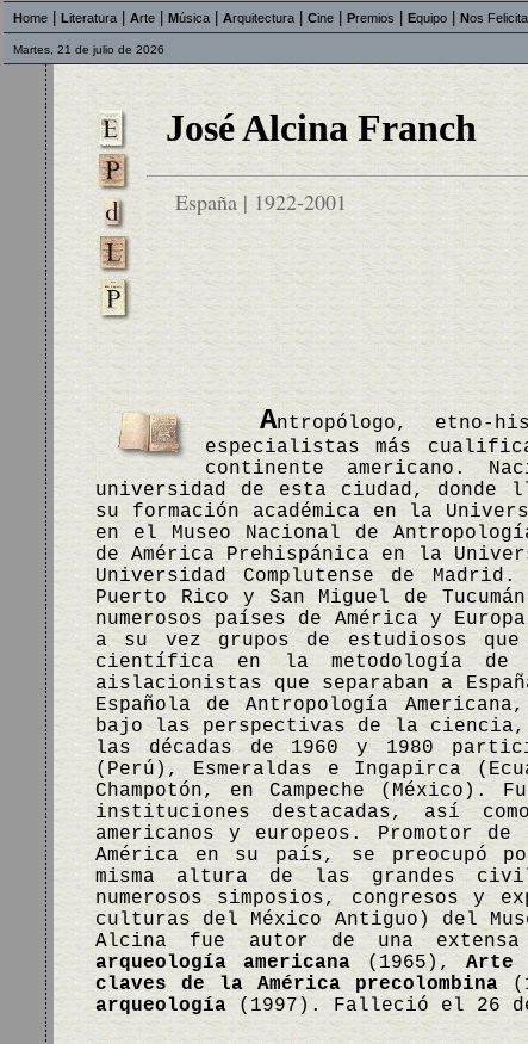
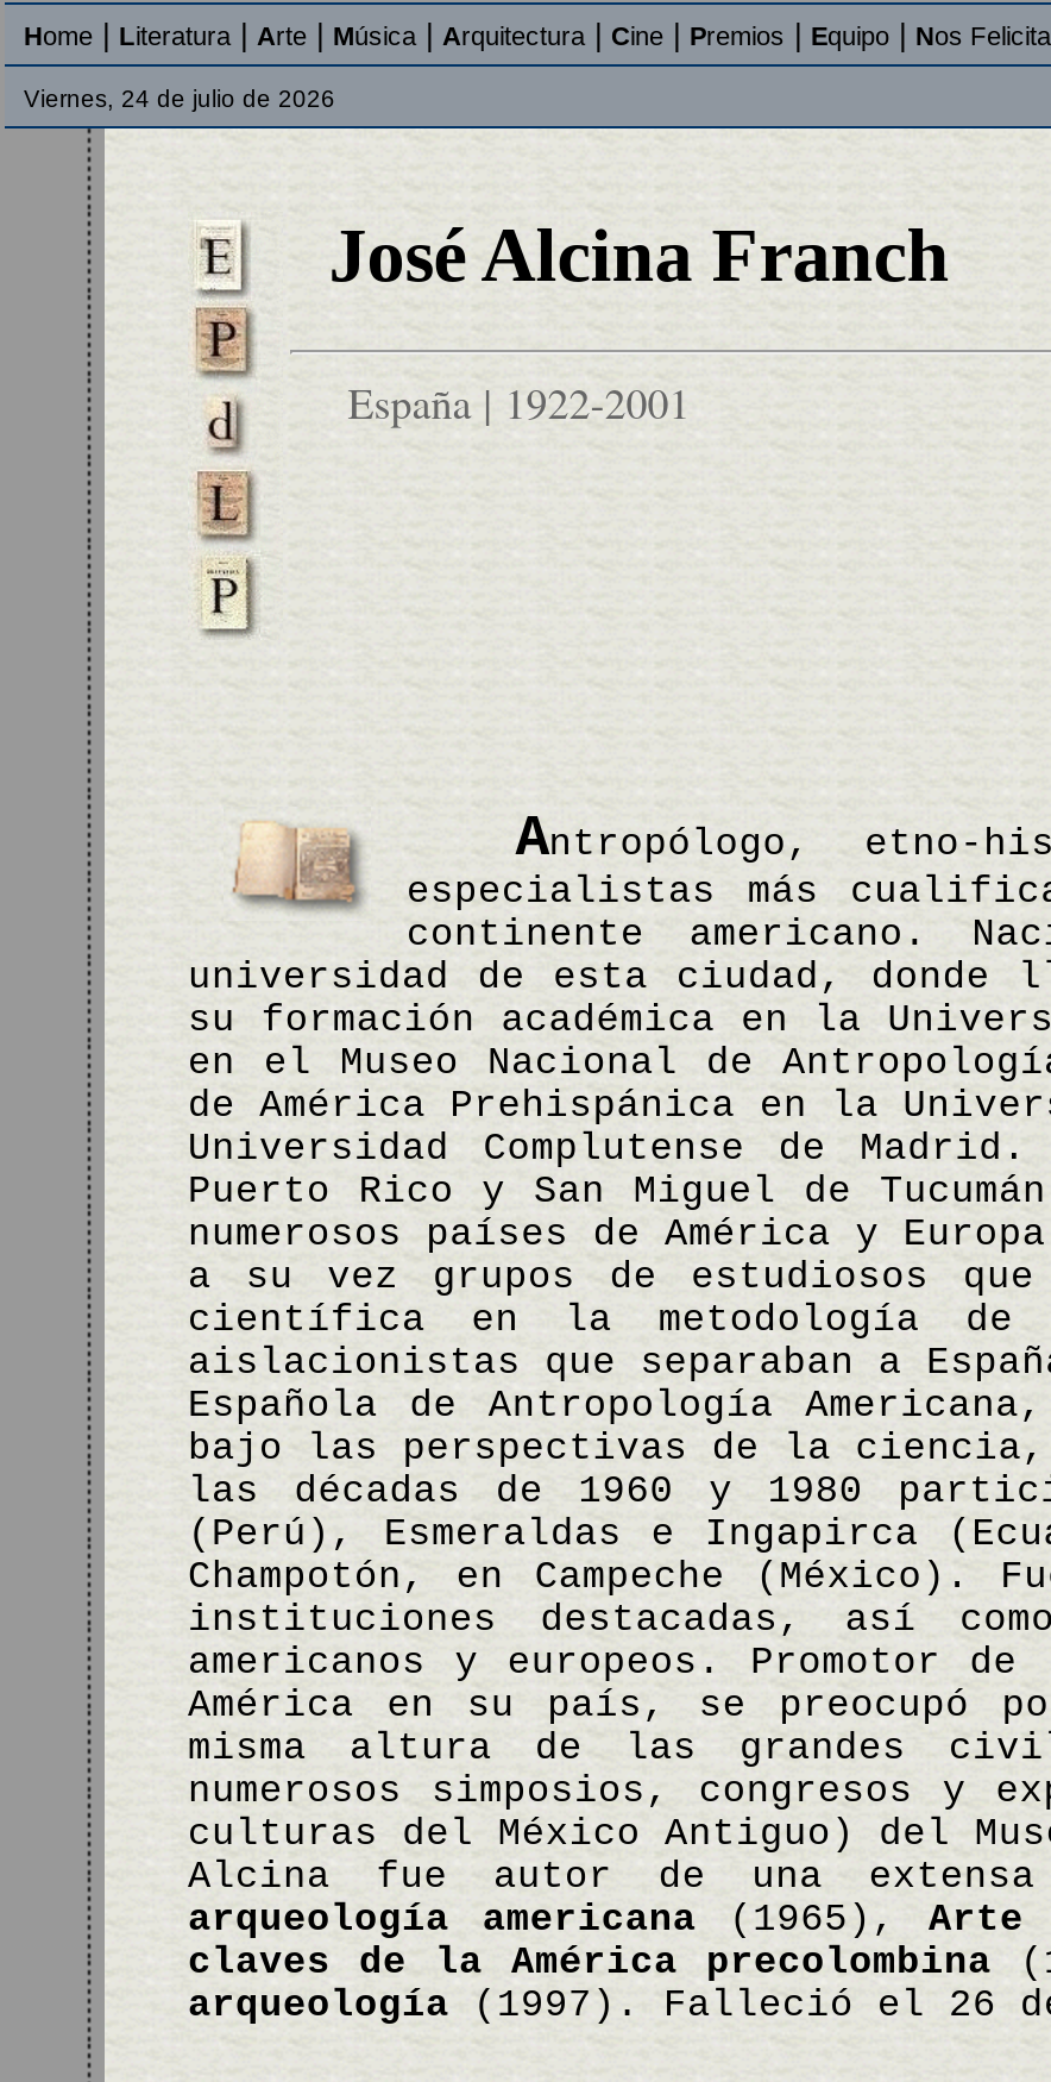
- Martes, 21 de julio de 2026
+ Viernes, 24 de julio de 2026
